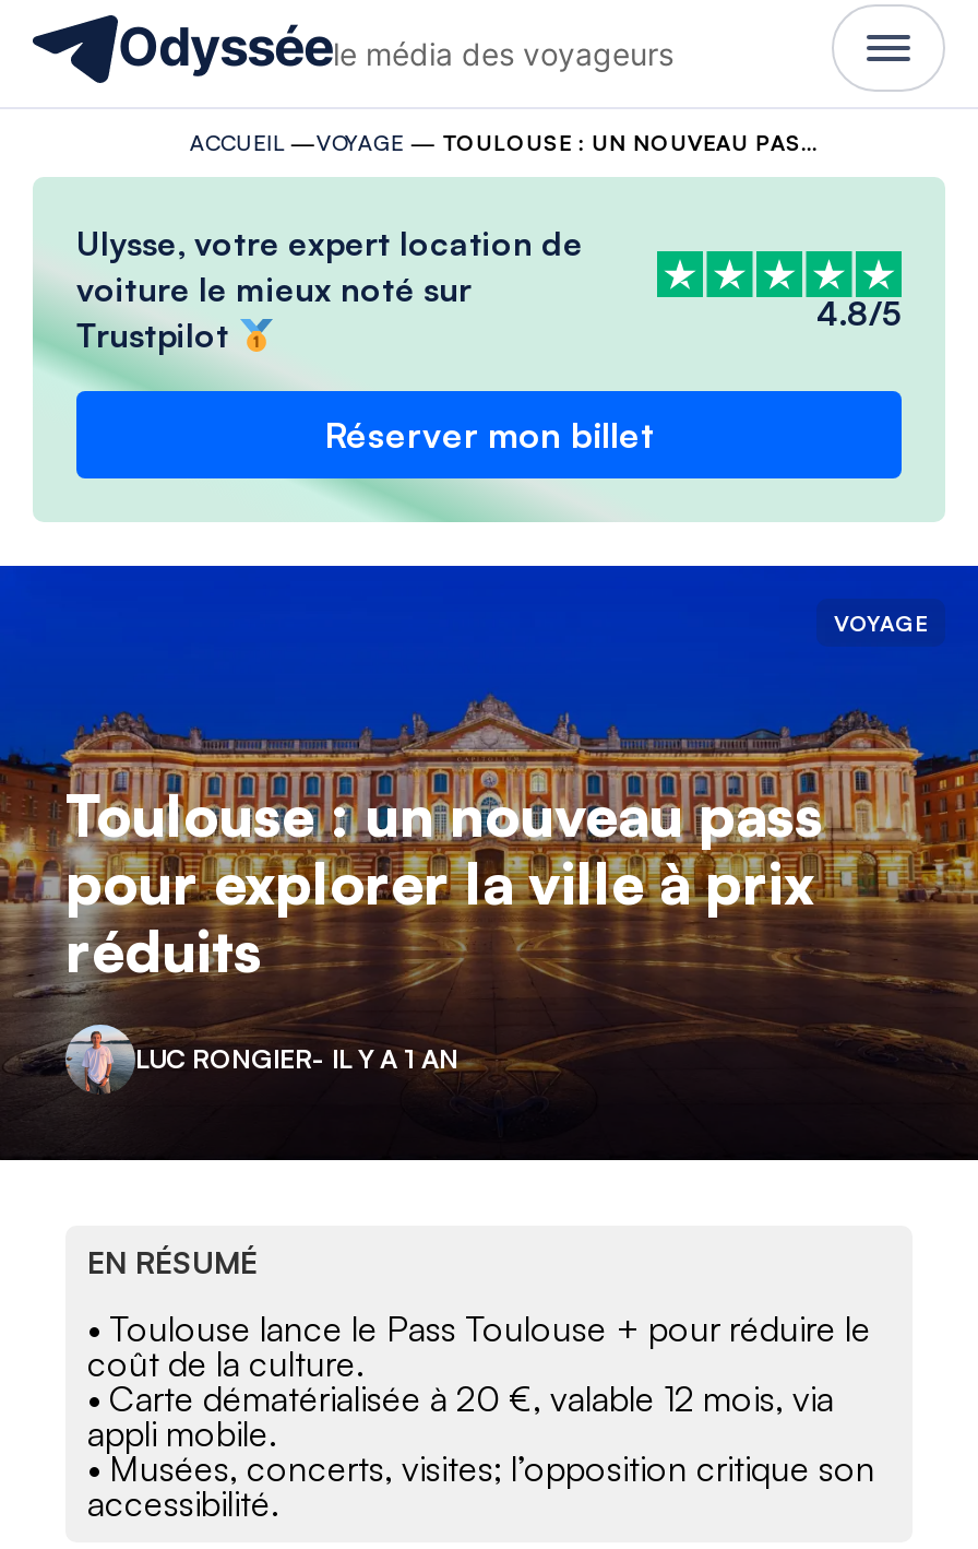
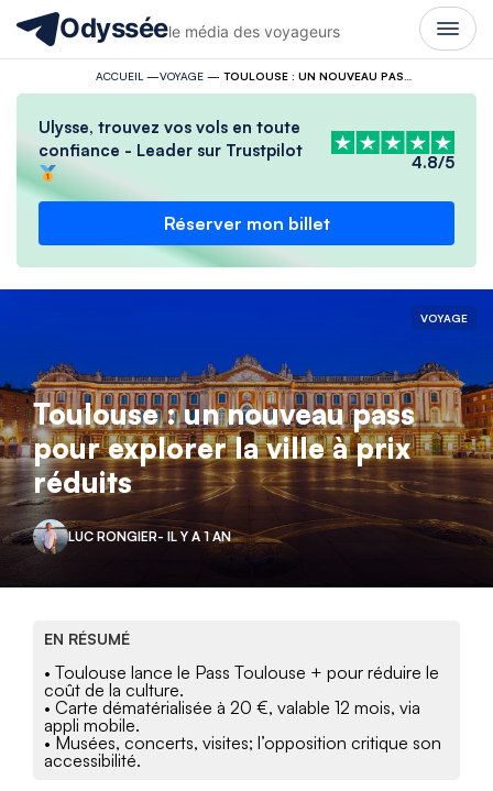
- Ulysse, votre expert location de
- voiture le mieux noté sur
- Trustpilot
+ Ulysse, trouvez vos vols en toute
+ confiance - Leader sur Trustpilot
